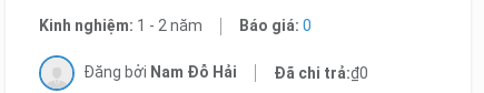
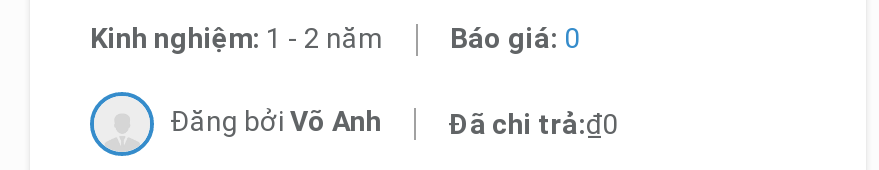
- Đăng bởi Nam Đỗ Hải
+ Đăng bởi Võ Anh
